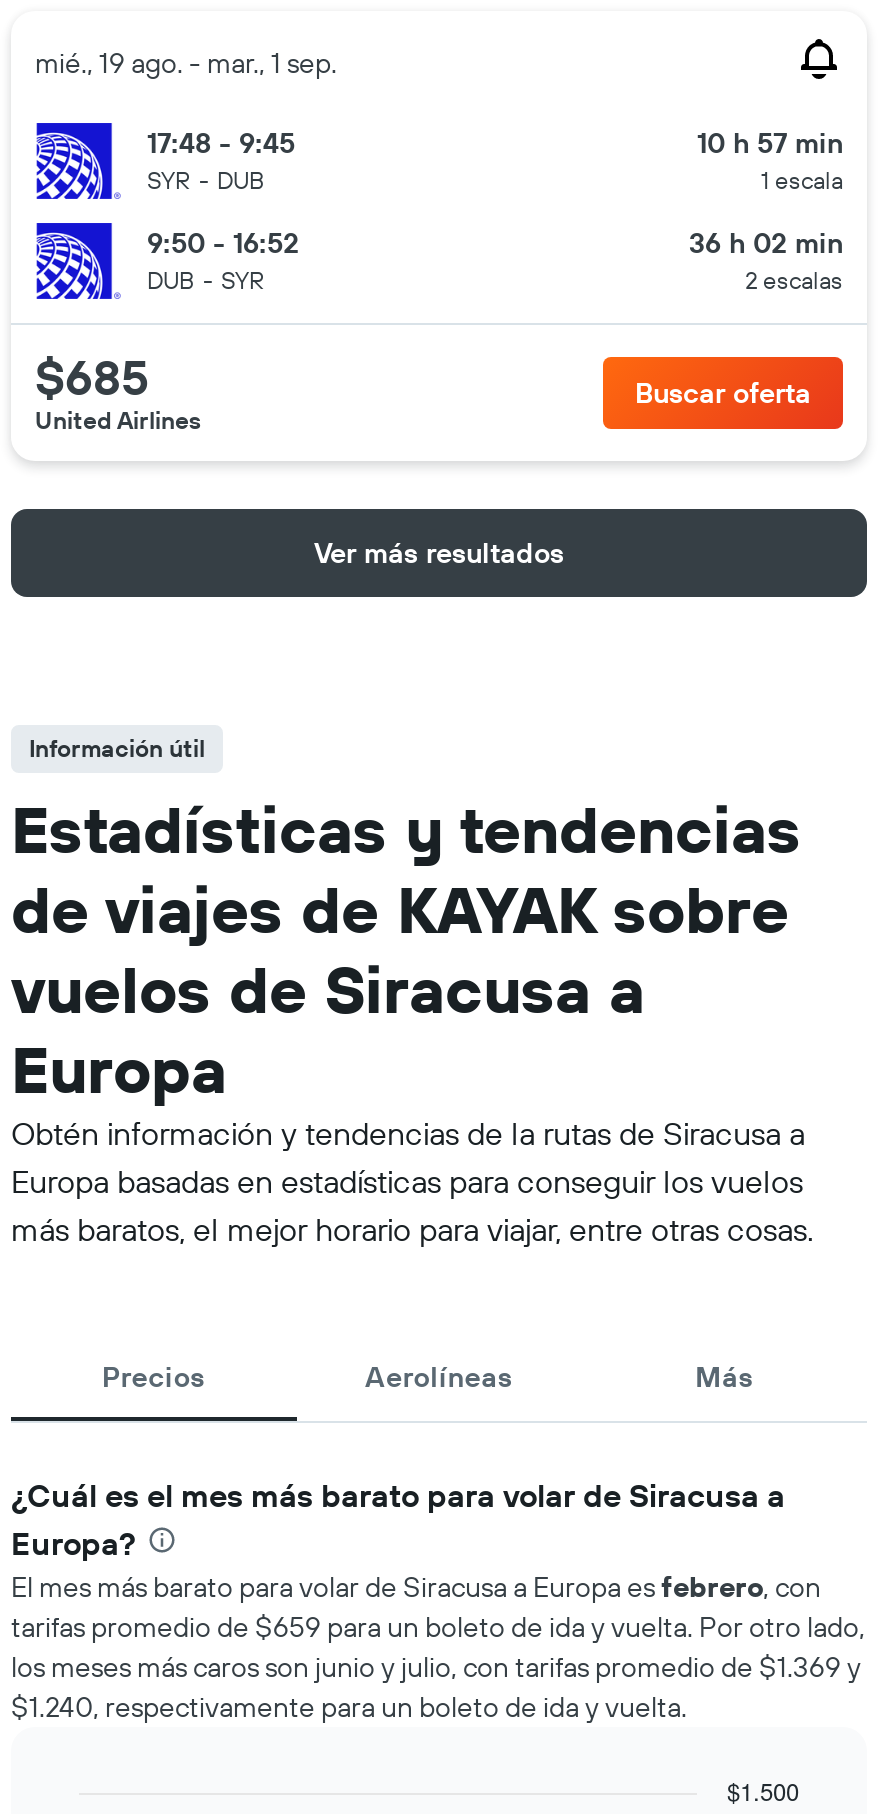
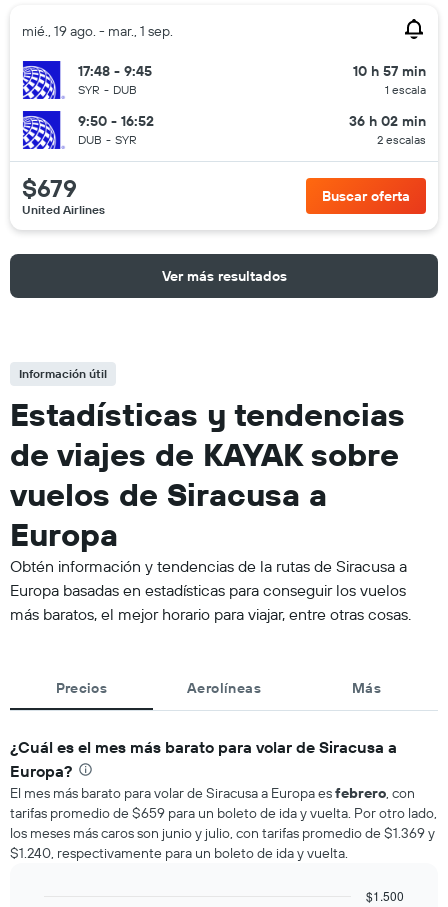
- $685
+ $679
